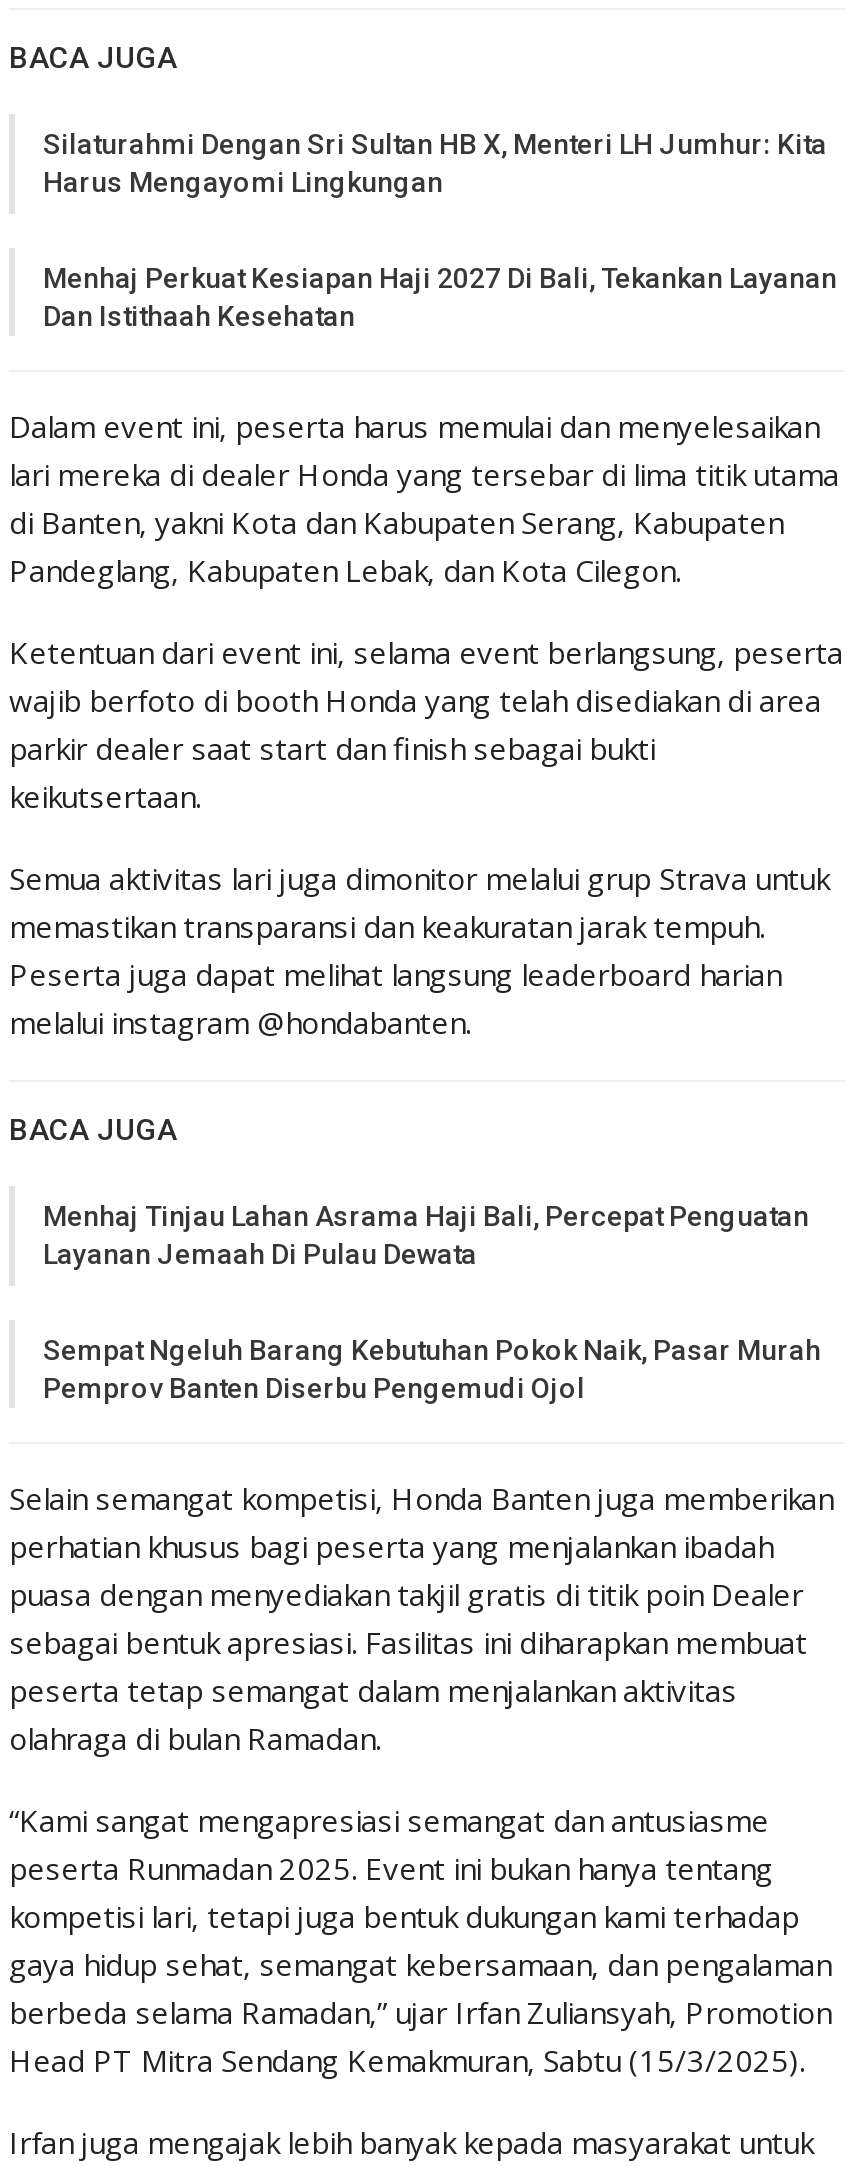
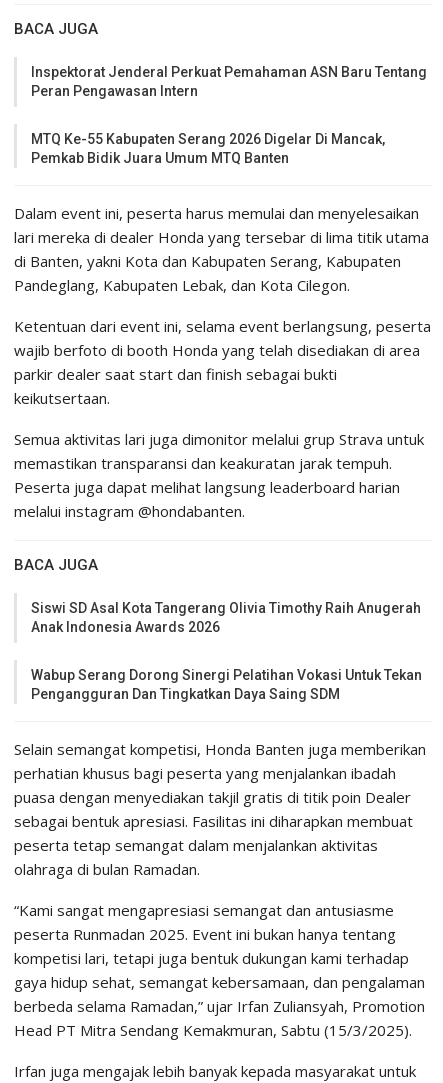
- Silaturahmi Dengan Sri Sultan HB X, Menteri LH Jumhur: Kita
- Harus Mengayomi Lingkungan
+ Inspektorat Jenderal Perkuat Pemahaman ASN Baru Tentang
+ Peran Pengawasan Intern

- Menhaj Perkuat Kesiapan Haji 2027 Di Bali, Tekankan Layanan
- Dan Istithaah Kesehatan
+ MTQ Ke-55 Kabupaten Serang 2026 Digelar Di Mancak,
+ Pemkab Bidik Juara Umum MTQ Banten

- Menhaj Tinjau Lahan Asrama Haji Bali, Percepat Penguatan
- Layanan Jemaah Di Pulau Dewata
+ Siswi SD Asal Kota Tangerang Olivia Timothy Raih Anugerah
+ Anak Indonesia Awards 2026

- Sempat Ngeluh Barang Kebutuhan Pokok Naik, Pasar Murah
- Pemprov Banten Diserbu Pengemudi Ojol
+ Wabup Serang Dorong Sinergi Pelatihan Vokasi Untuk Tekan
+ Pengangguran Dan Tingkatkan Daya Saing SDM
